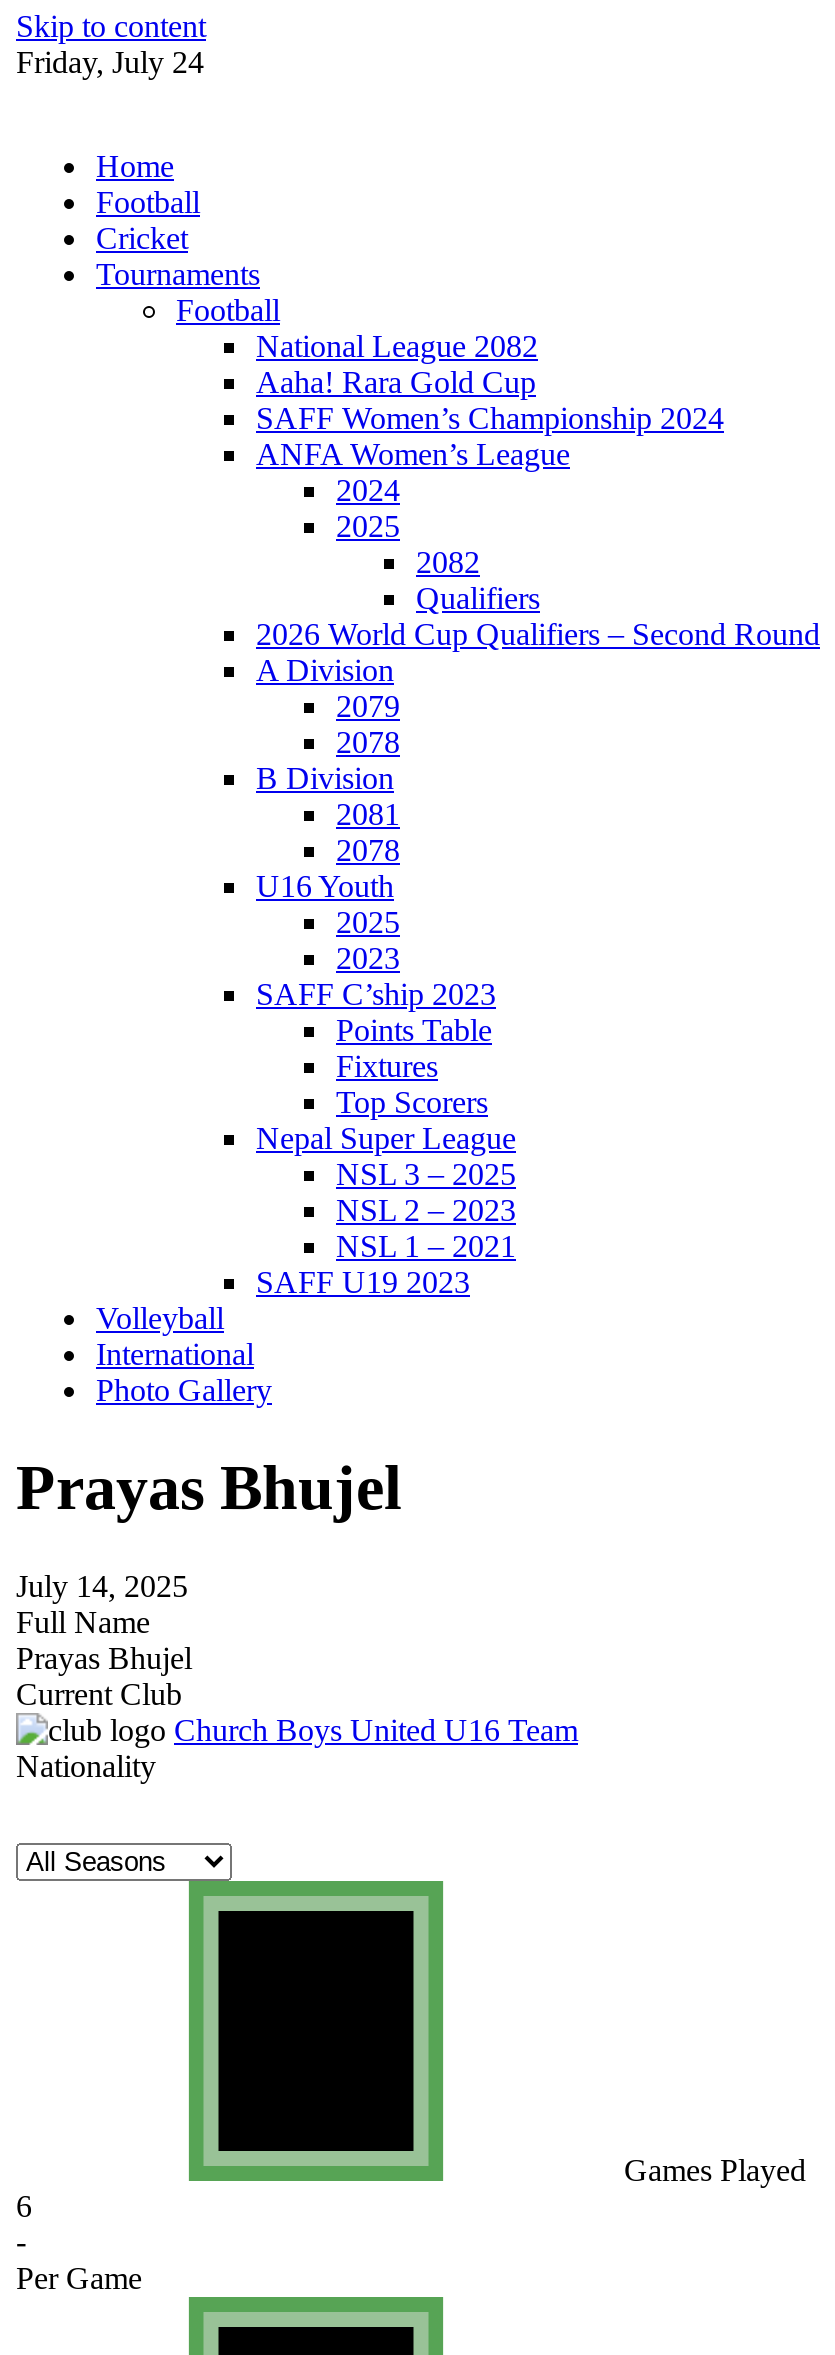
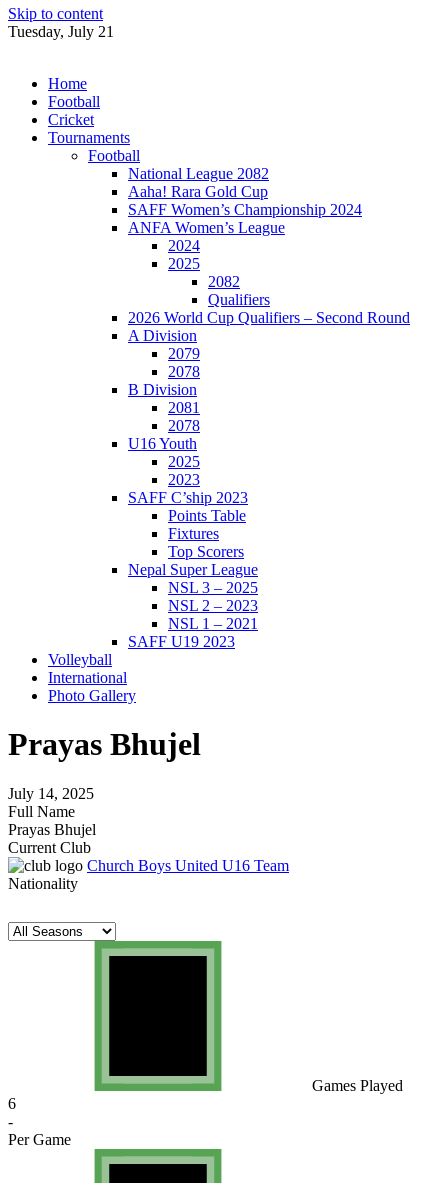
- Friday, July 24
+ Tuesday, July 21
